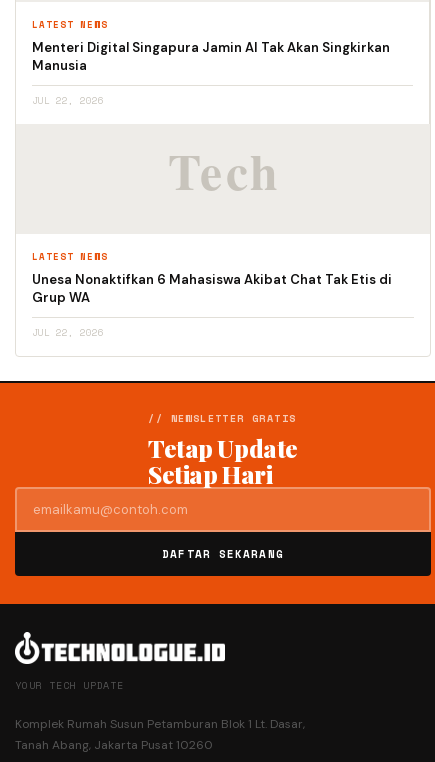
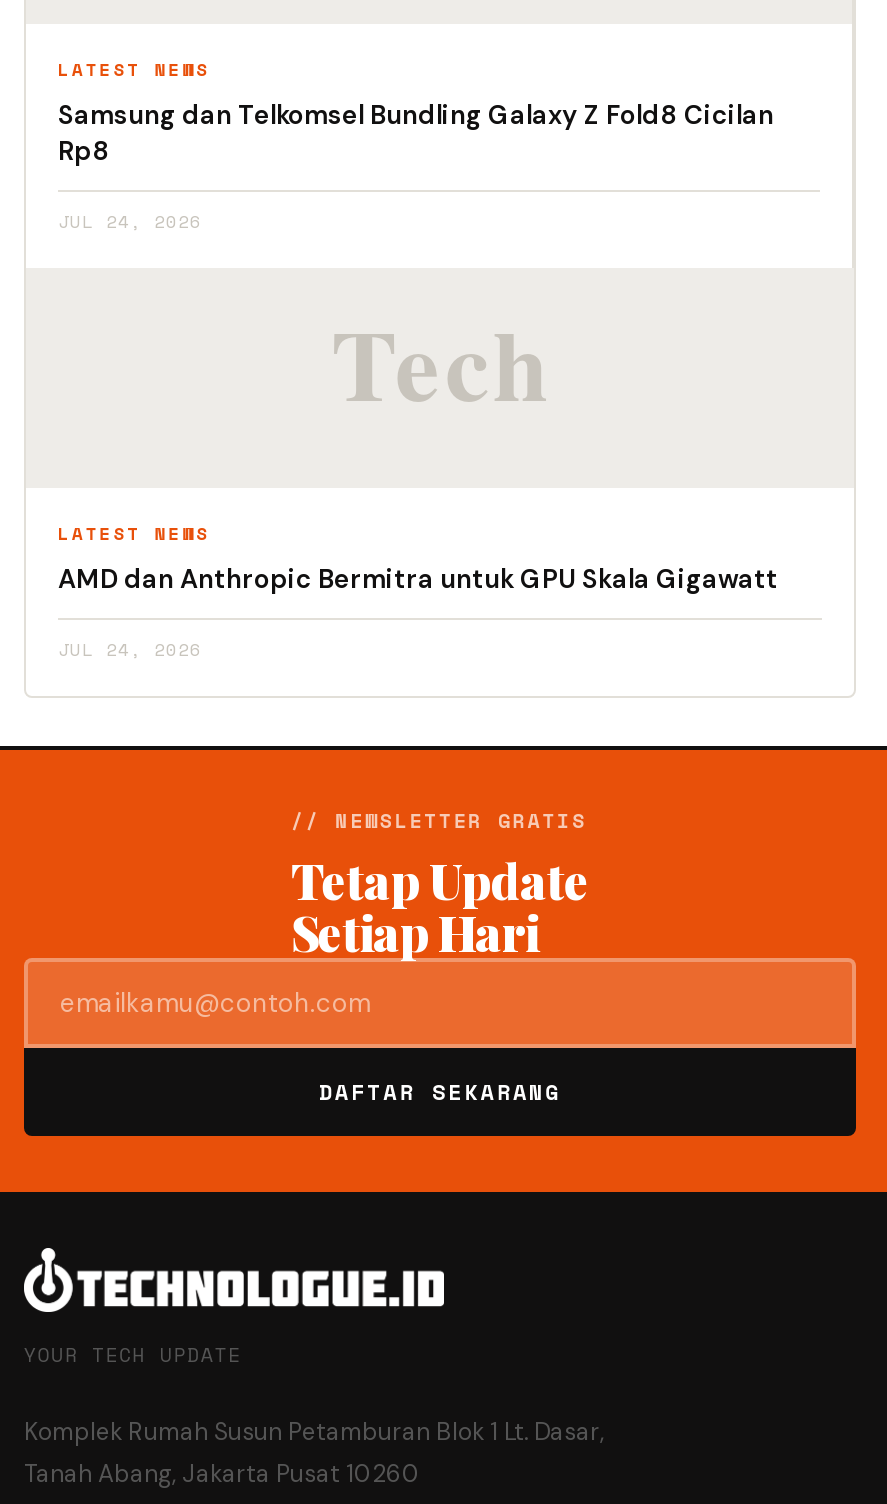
- Menteri Digital Singapura Jamin AI Tak Akan Singkirkan
- Manusia
+ Samsung dan Telkomsel Bundling Galaxy Z Fold8 Cicilan
+ Rp8

- JUL 22, 2026
+ JUL 24, 2026

- Unesa Nonaktifkan 6 Mahasiswa Akibat Chat Tak Etis di
- Grup WA
+ AMD dan Anthropic Bermitra untuk GPU Skala Gigawatt

- JUL 22, 2026
+ JUL 24, 2026
